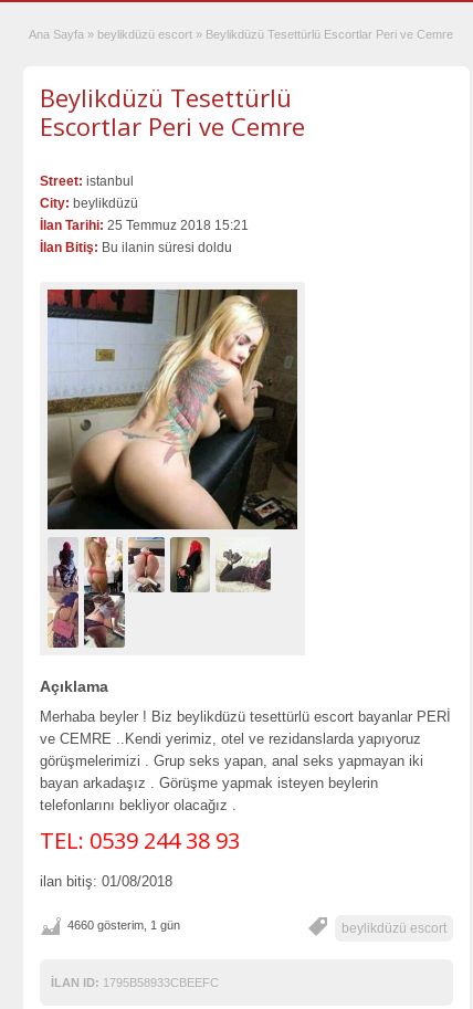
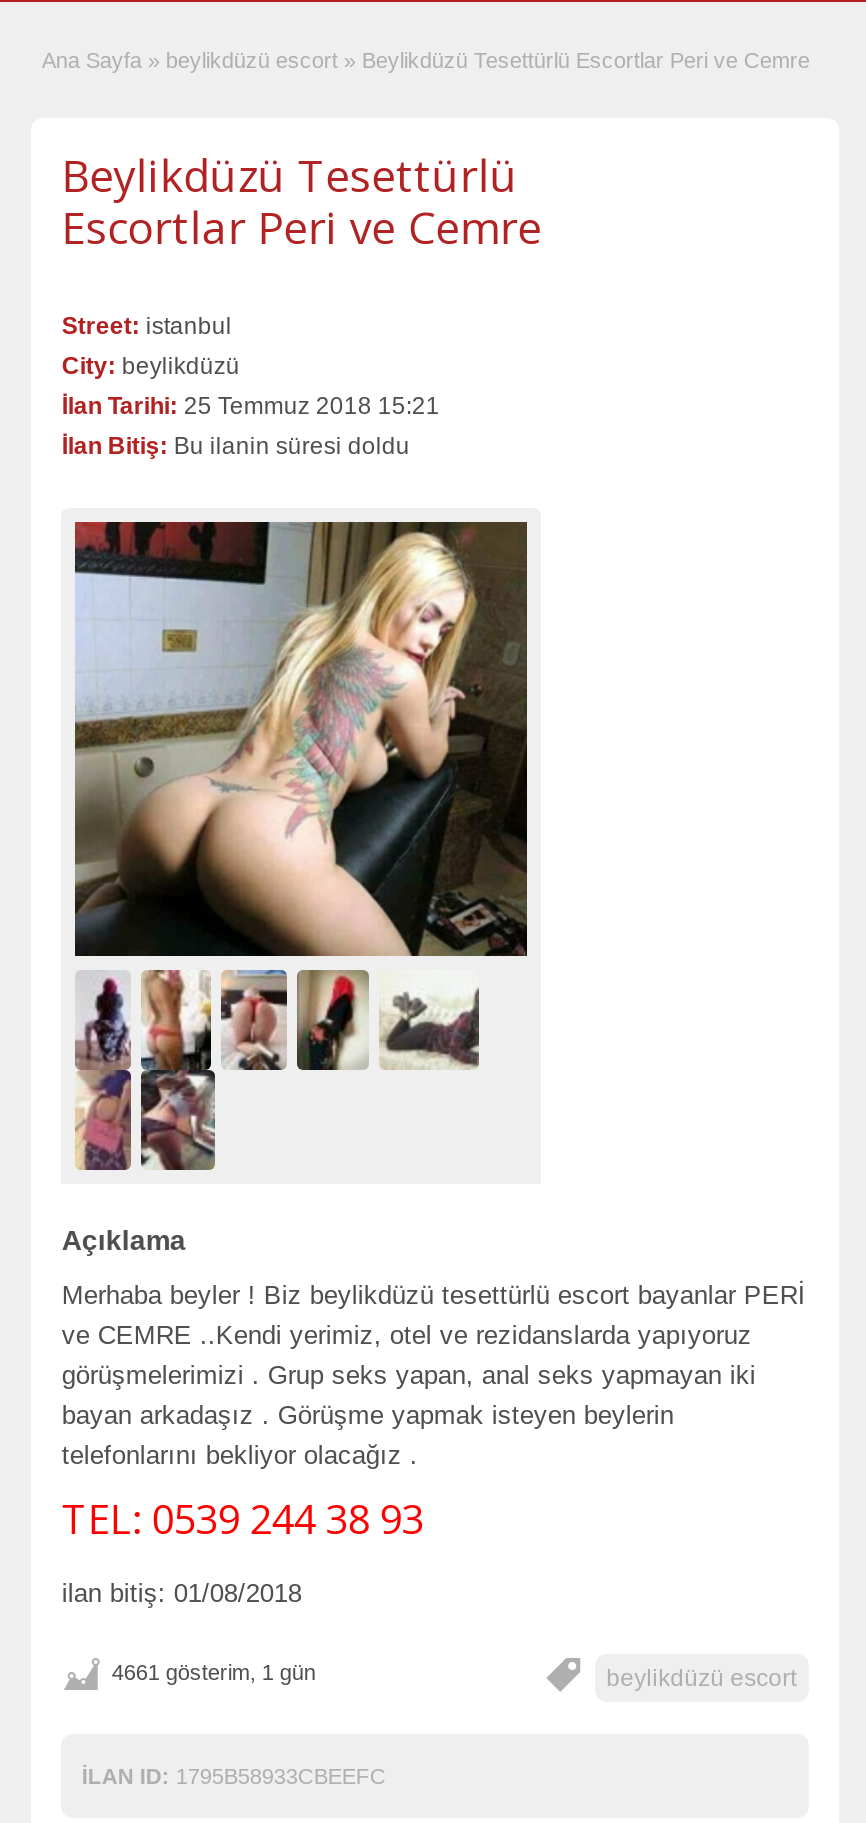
- 4660 gösterim, 1 gün
+ 4661 gösterim, 1 gün
